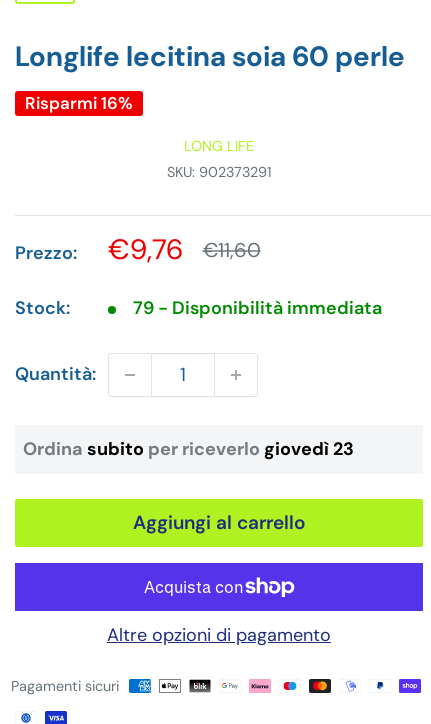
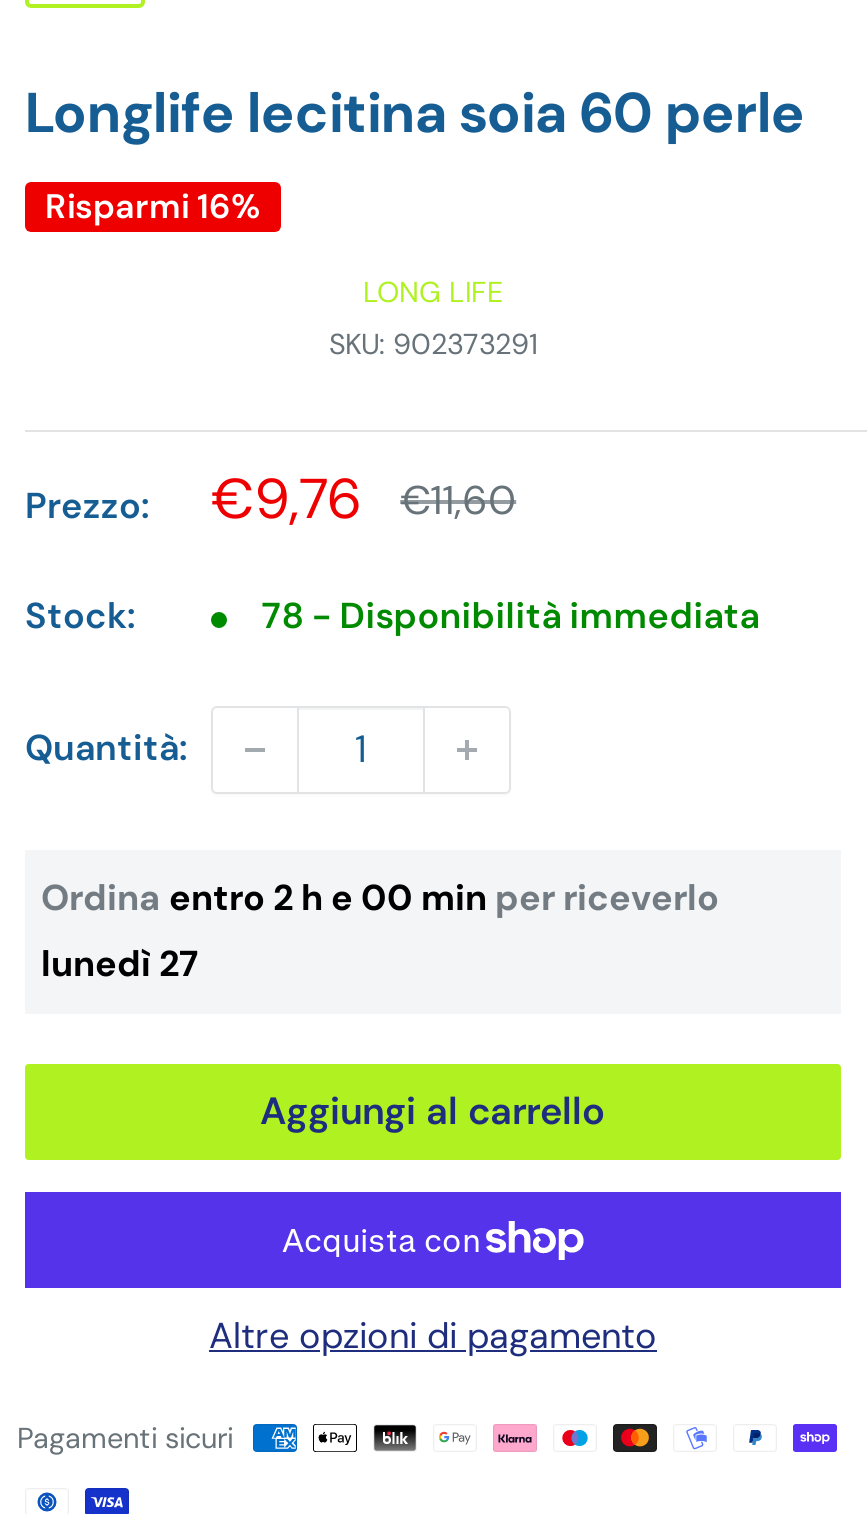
- 79 - Disponibilità immediata
+ 78 - Disponibilità immediata

- Ordina subito per riceverlo giovedì 23
+ Ordina entro 2 h e 00 min per riceverlo
+ lunedì 27
